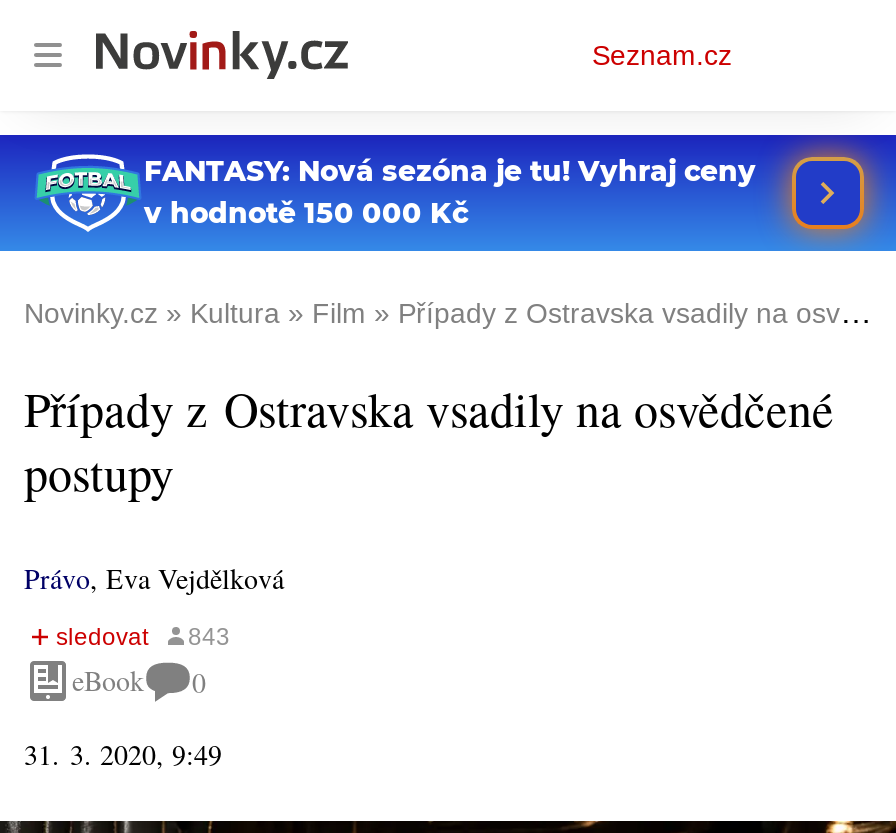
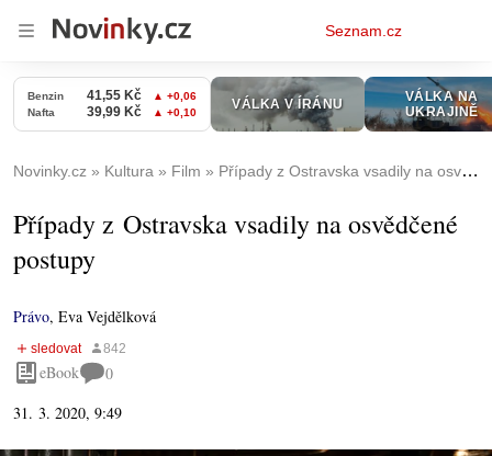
- [image]
+ [image]
